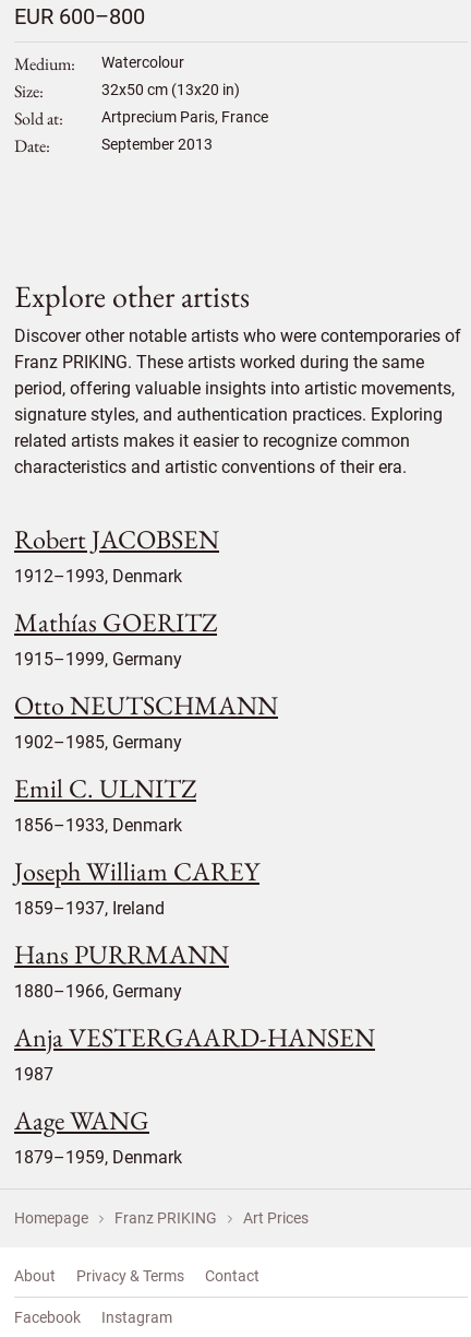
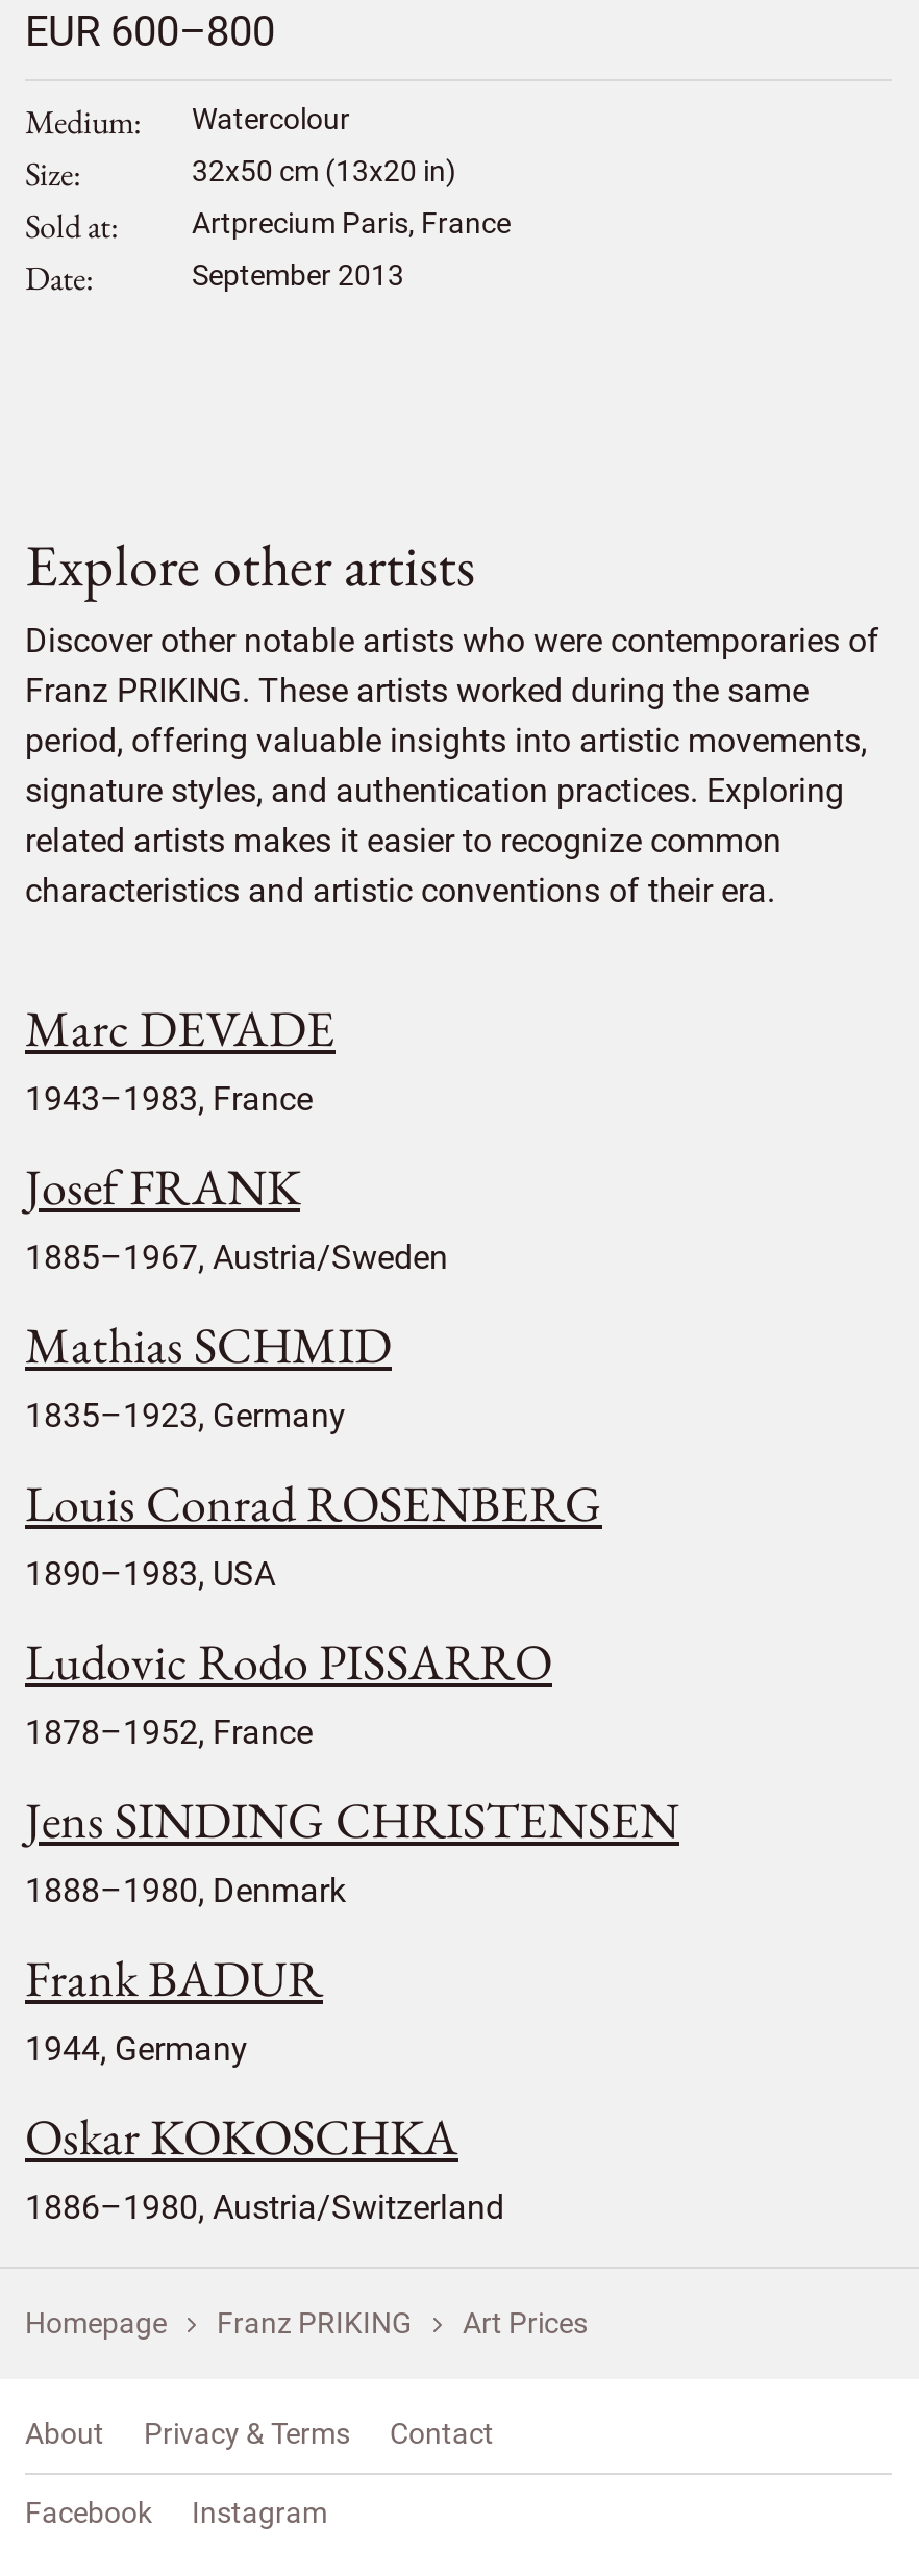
- Robert JACOBSEN
- 1912–1993, Denmark
+ Marc DEVADE
+ 1943–1983, France

- Mathías GOERITZ
- 1915–1999, Germany
+ Josef FRANK
+ 1885–1967, Austria/Sweden

- Otto NEUTSCHMANN
- 1902–1985, Germany
+ Mathias SCHMID
+ 1835–1923, Germany

- Emil C. ULNITZ
- 1856–1933, Denmark
+ Louis Conrad ROSENBERG
+ 1890–1983, USA

- Joseph William CAREY
- 1859–1937, Ireland
+ Ludovic Rodo PISSARRO
+ 1878–1952, France

- Hans PURRMANN
- 1880–1966, Germany
+ Jens SINDING CHRISTENSEN
+ 1888–1980, Denmark

- Anja VESTERGAARD-HANSEN
- 1987
+ Frank BADUR
+ 1944, Germany

- Aage WANG
- 1879–1959, Denmark
+ Oskar KOKOSCHKA
+ 1886–1980, Austria/Switzerland
